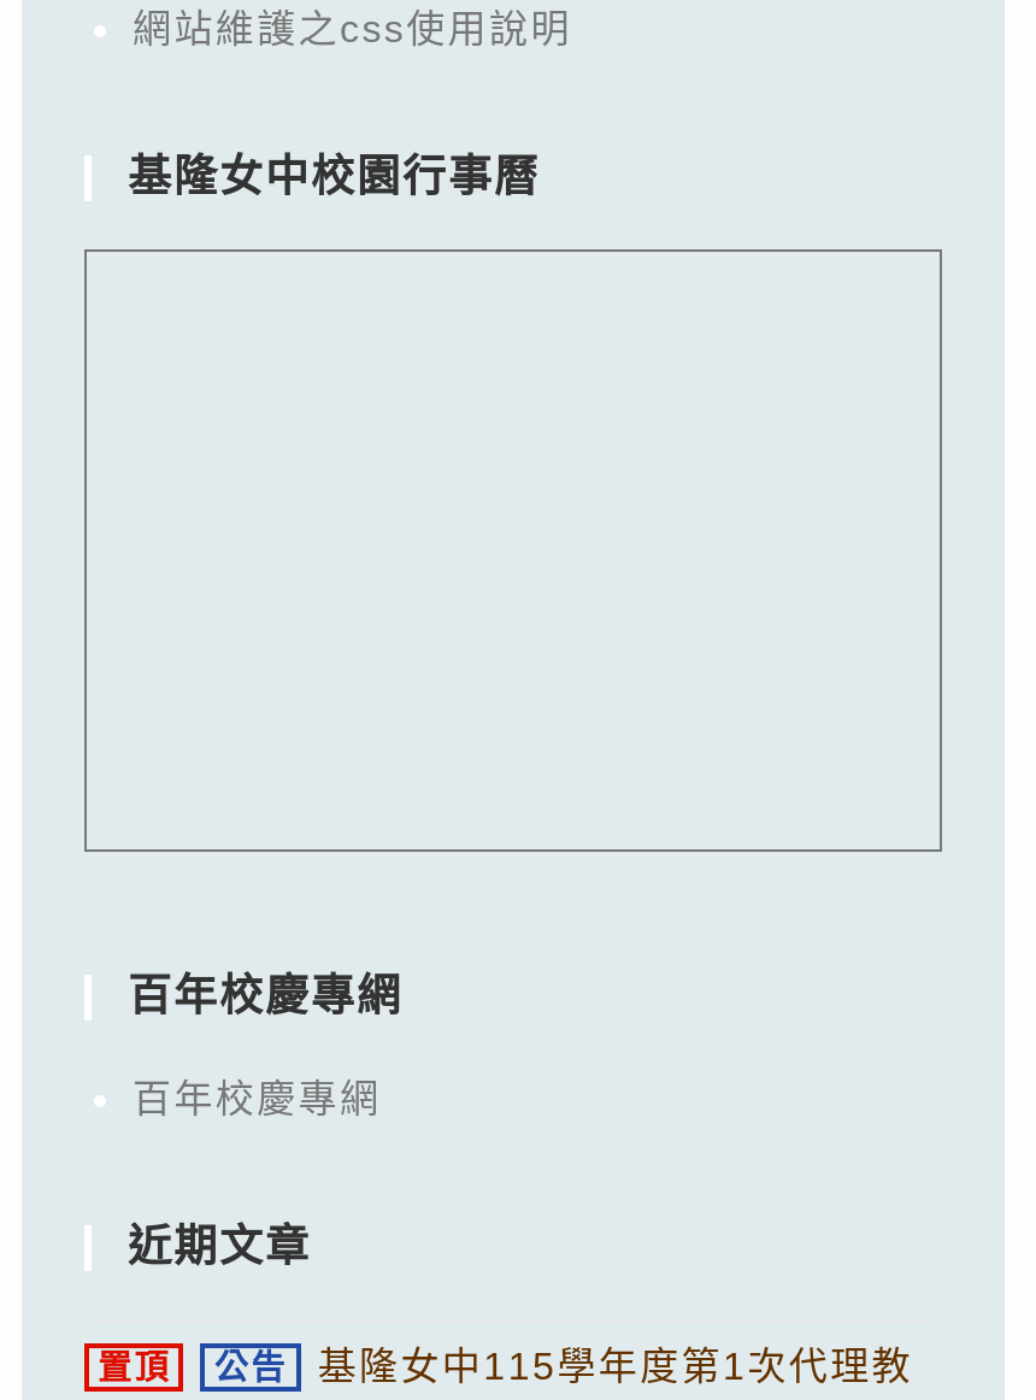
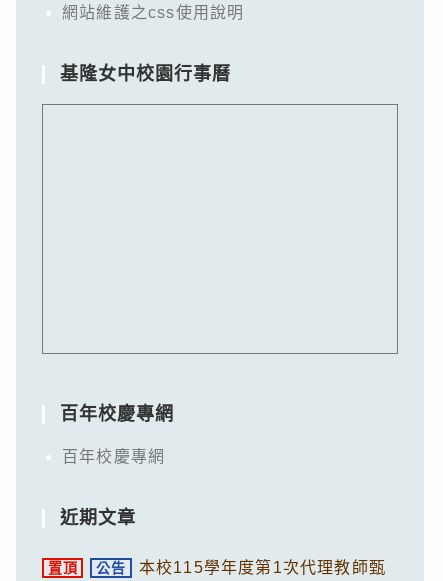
- 基隆女中115學年度第1次代理教
+ 本校115學年度第1次代理教師甄
